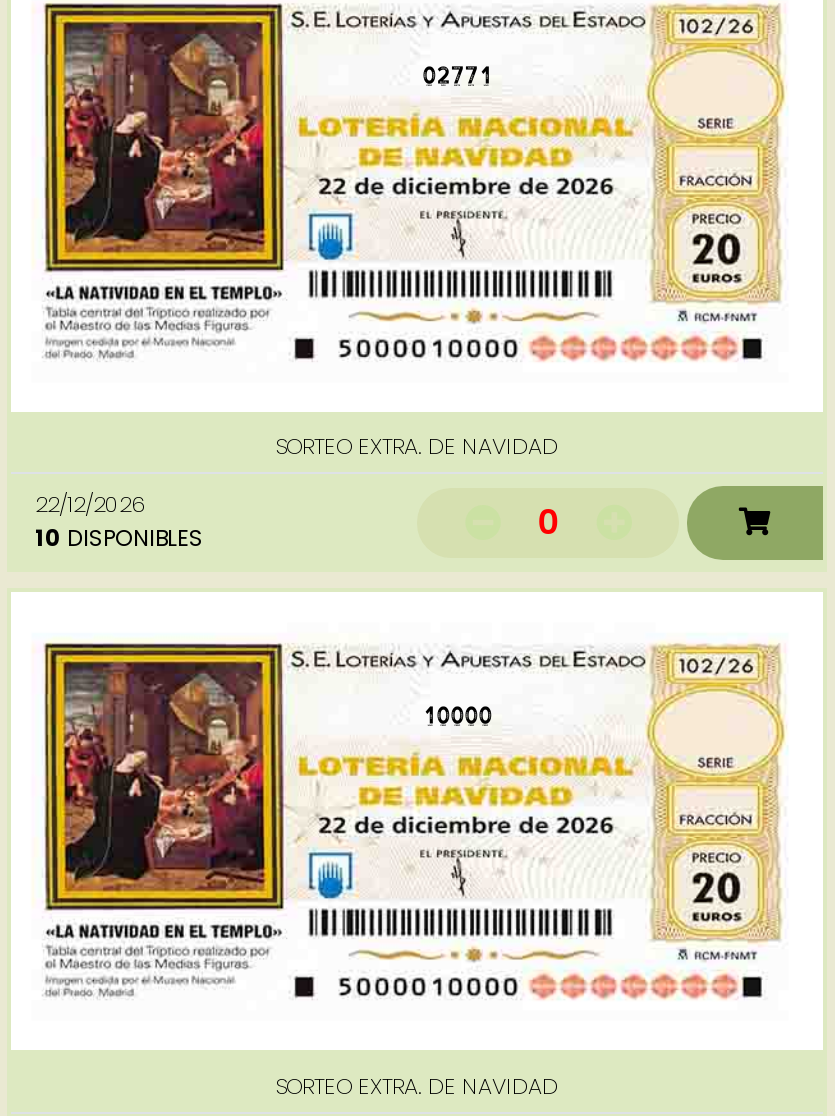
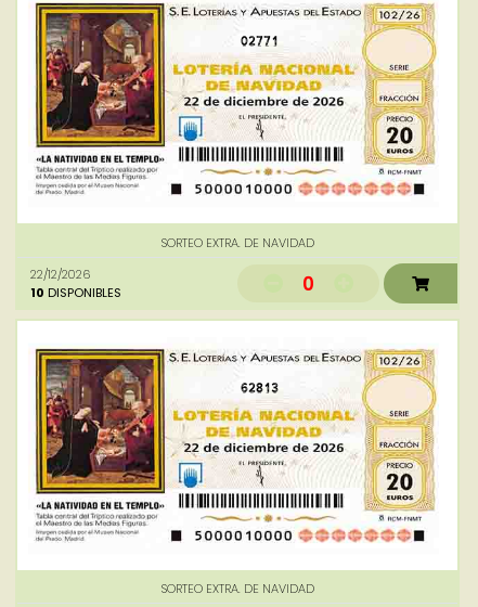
- 10000
+ 62813
